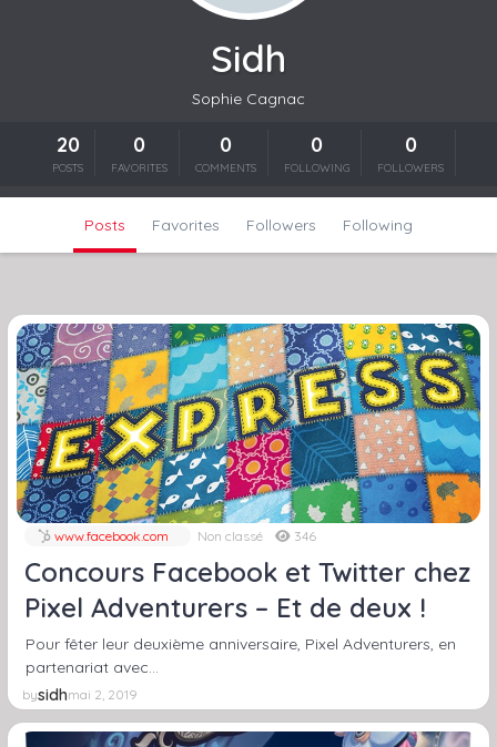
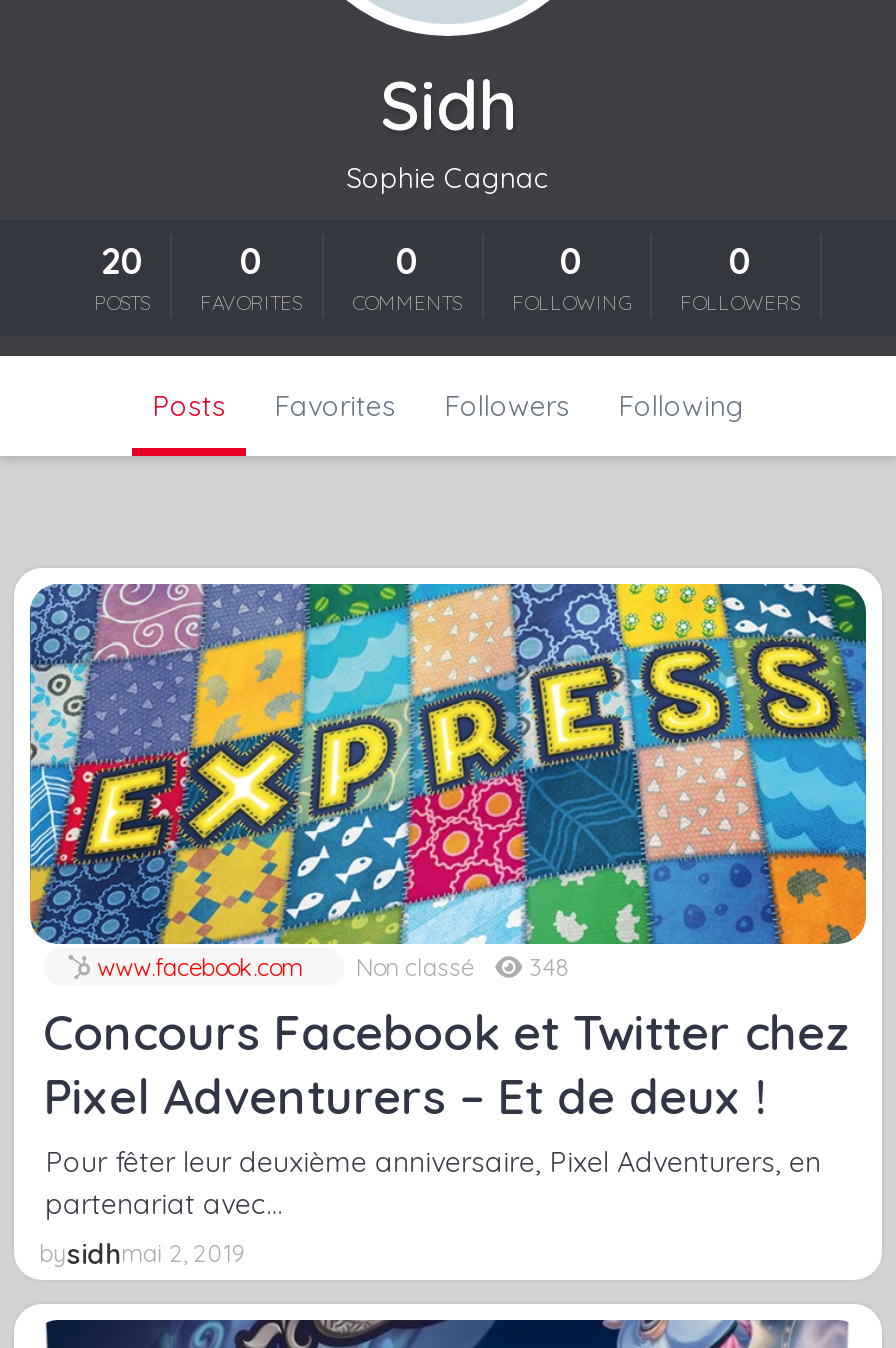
- www.facebook.com Non classé 346
+ www.facebook.com Non classé 348
